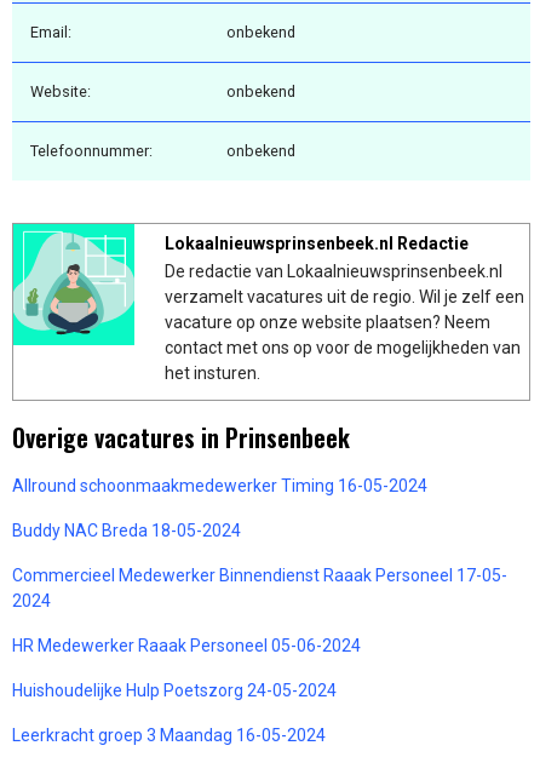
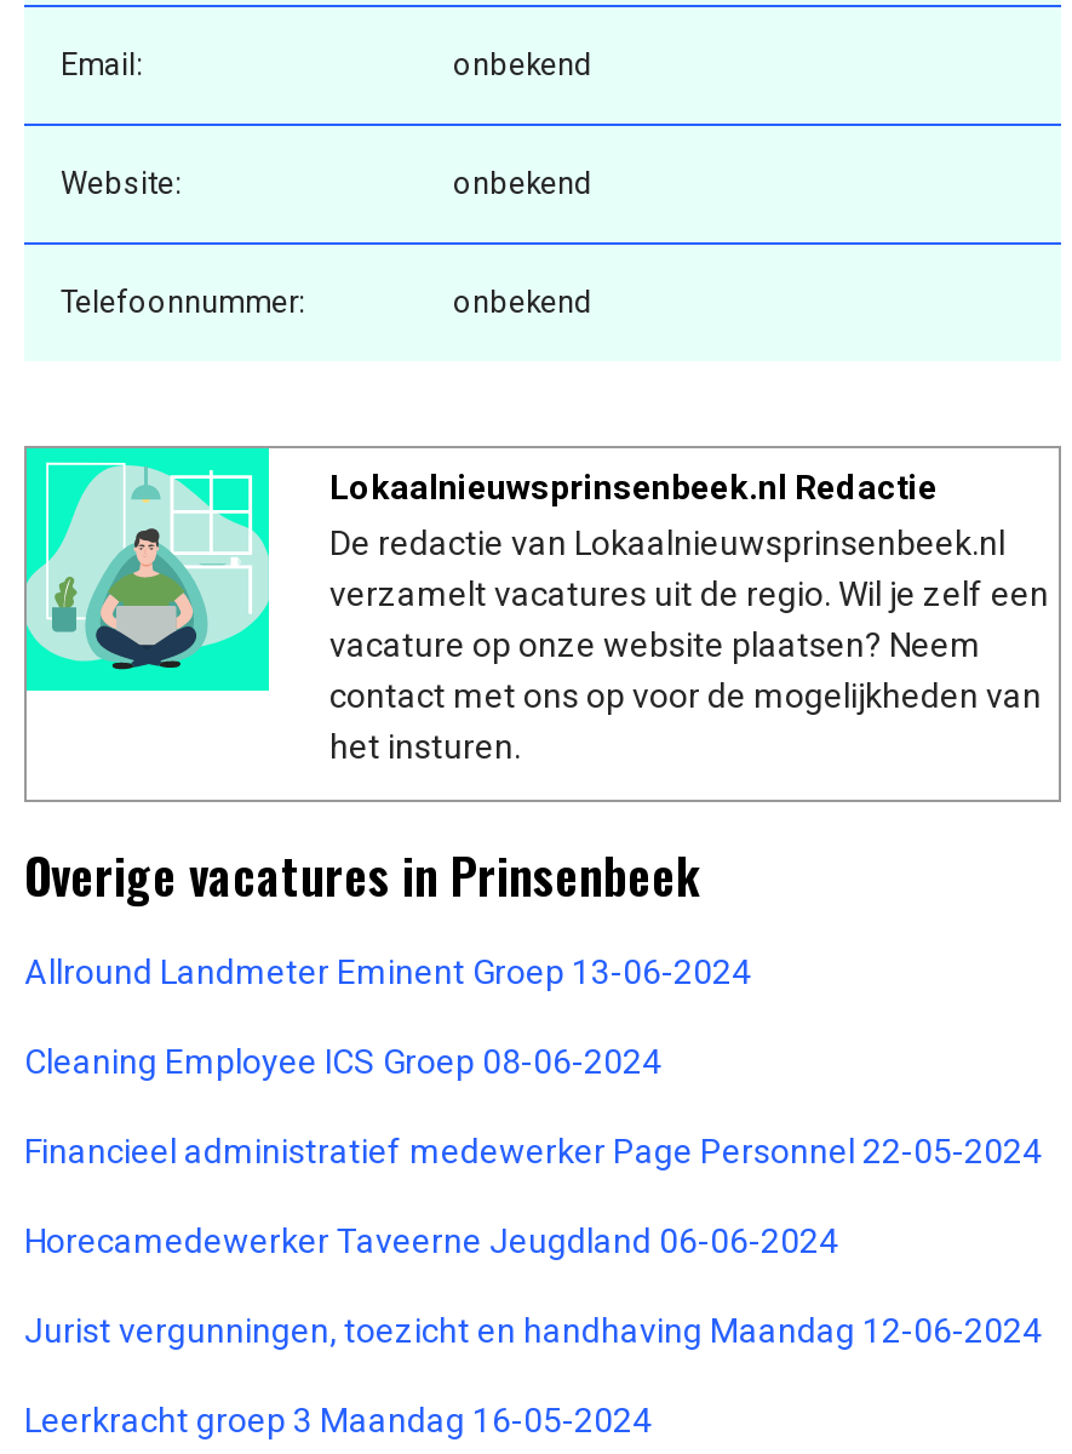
- Allround schoonmaakmedewerker Timing 16-05-2024
+ Allround Landmeter Eminent Groep 13-06-2024

- Buddy NAC Breda 18-05-2024
+ Cleaning Employee ICS Groep 08-06-2024

- Commercieel Medewerker Binnendienst Raaak Personeel 17-05-
- 2024
+ Financieel administratief medewerker Page Personnel 22-05-2024

- HR Medewerker Raaak Personeel 05-06-2024
+ Horecamedewerker Taveerne Jeugdland 06-06-2024

- Huishoudelijke Hulp Poetszorg 24-05-2024
+ Jurist vergunningen, toezicht en handhaving Maandag 12-06-2024
